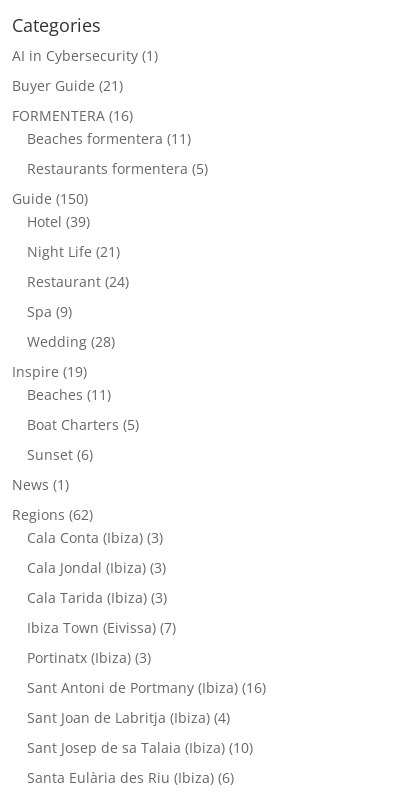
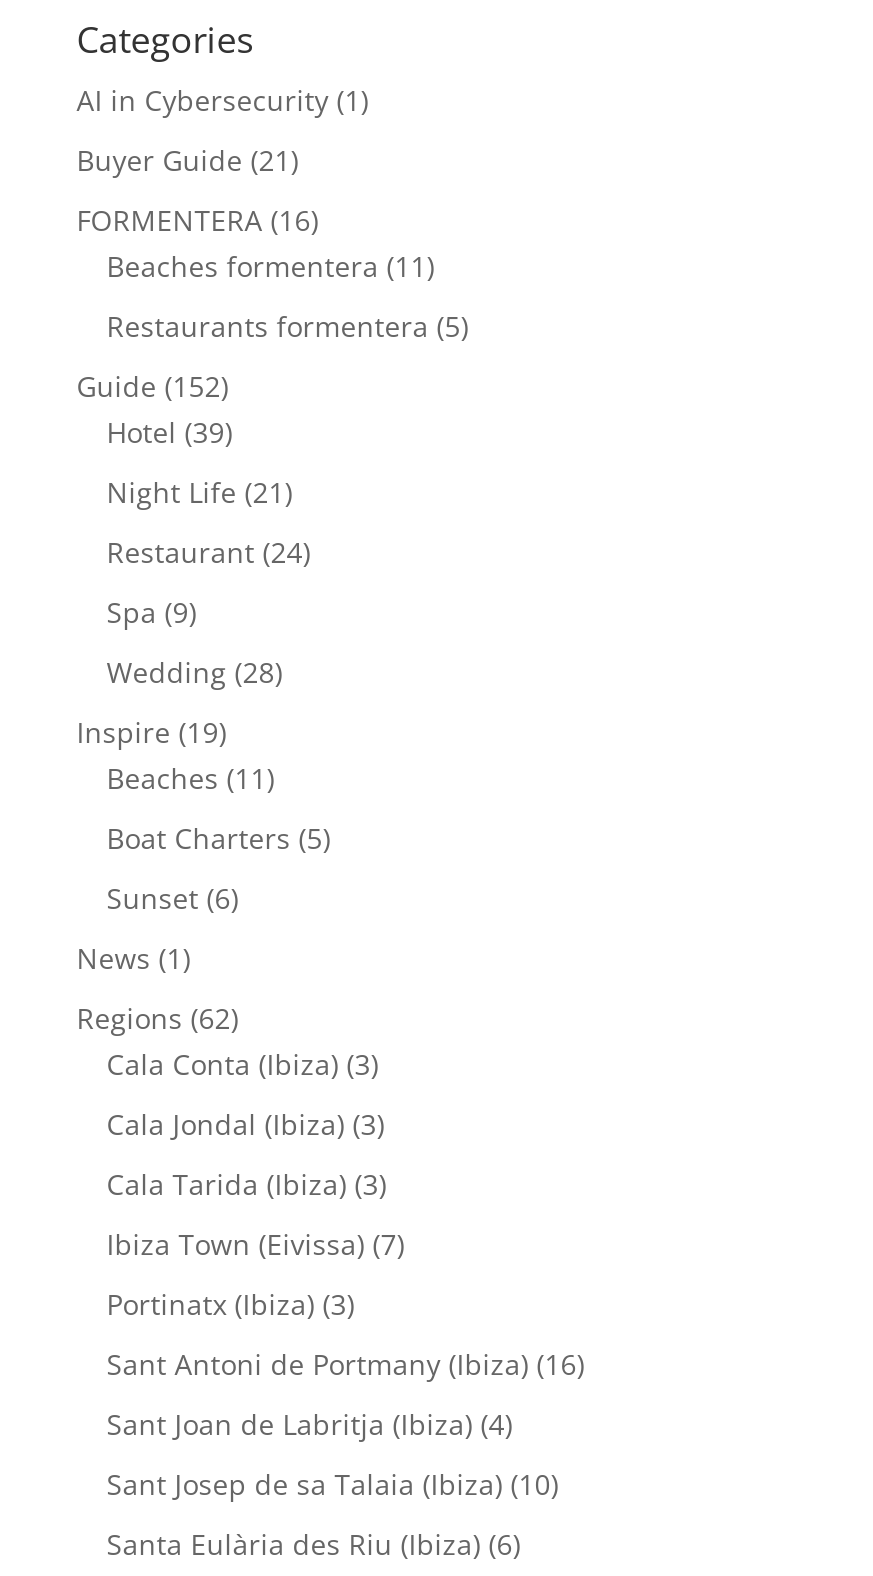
- Guide (150)
+ Guide (152)
